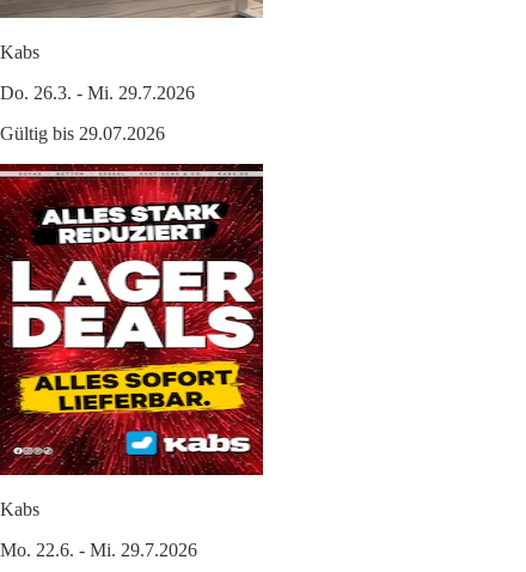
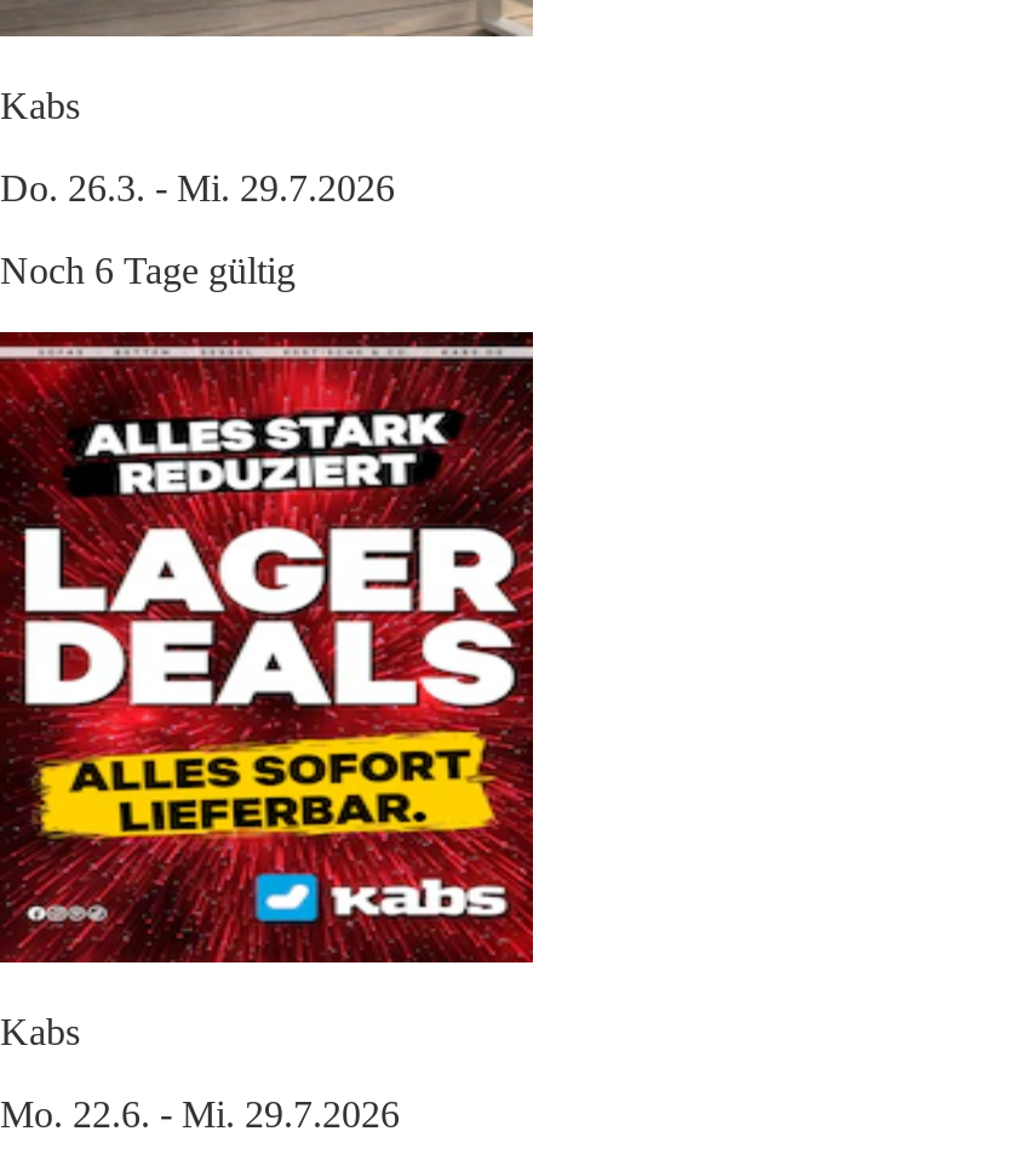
- Gültig bis 29.07.2026
+ Noch 6 Tage gültig
